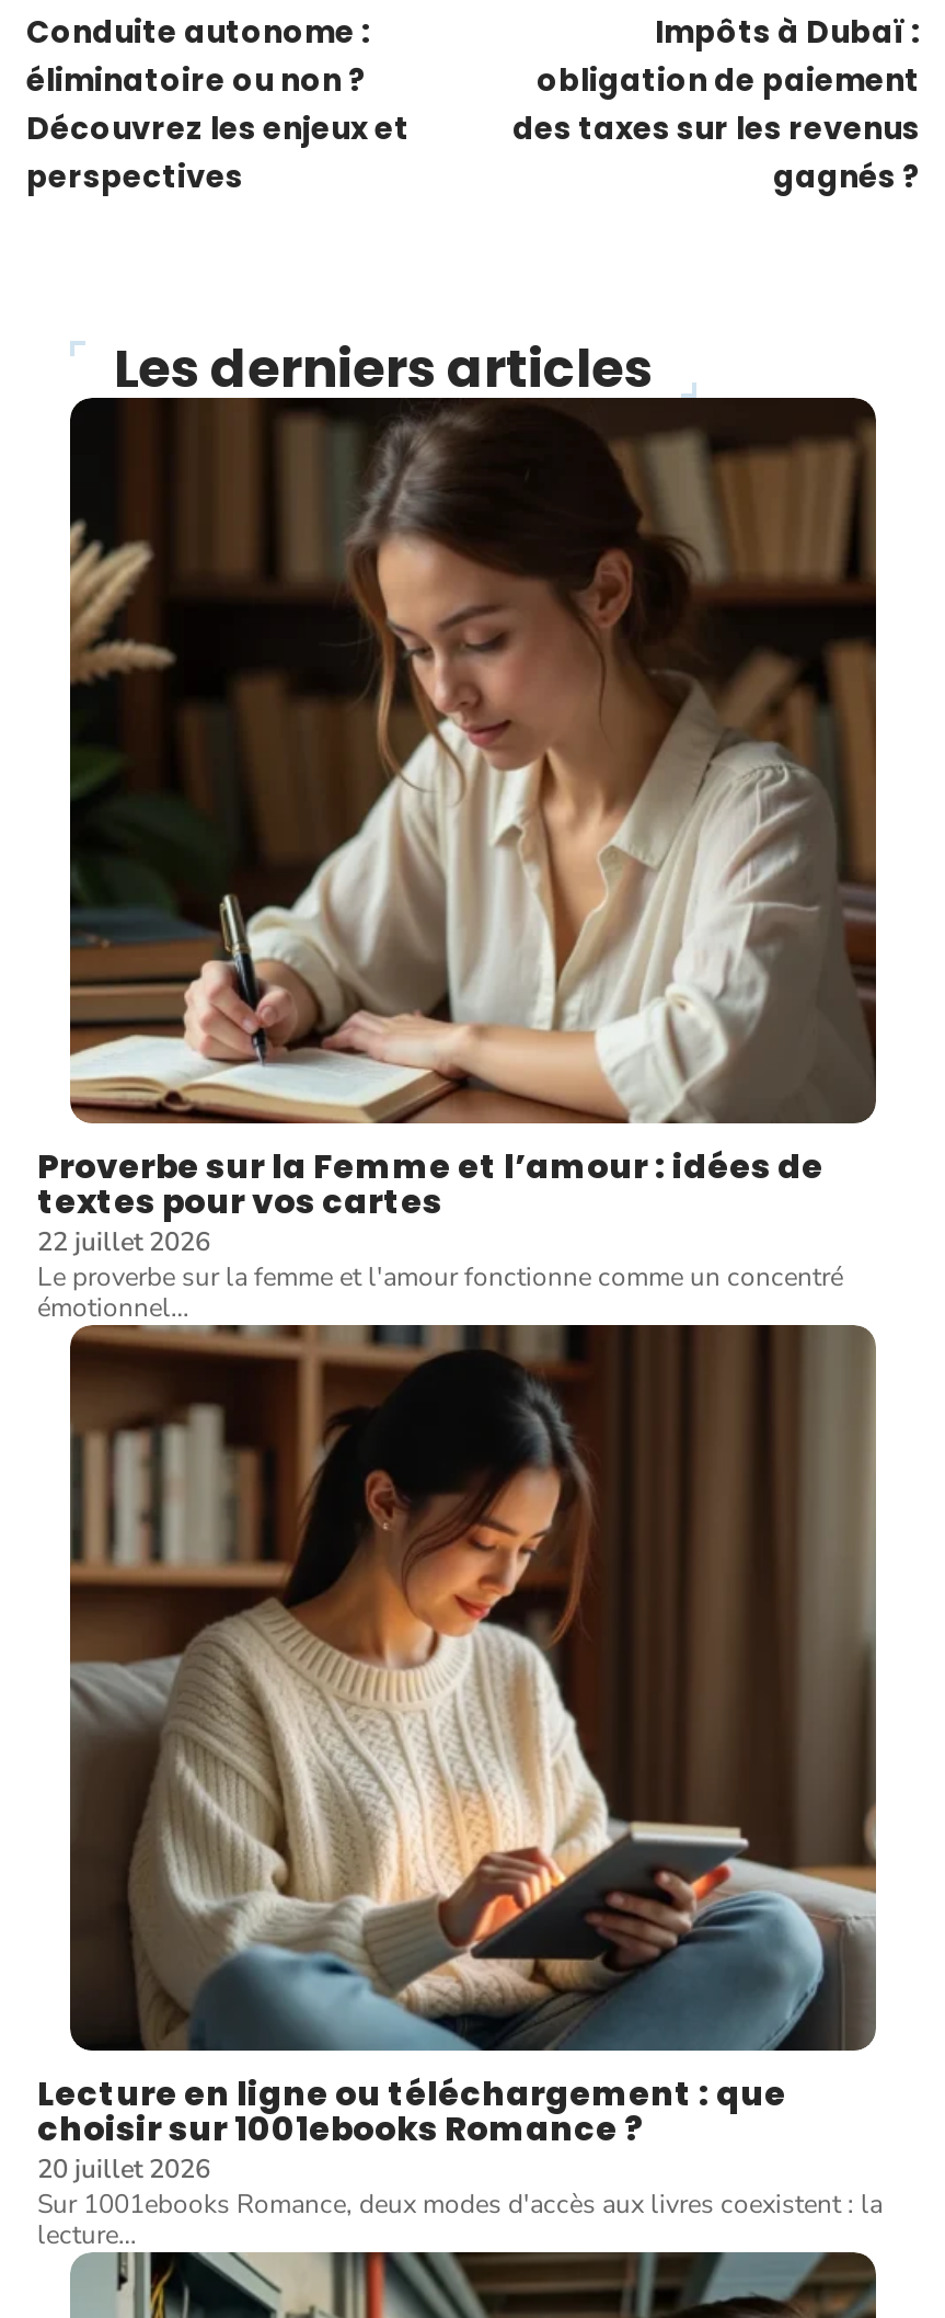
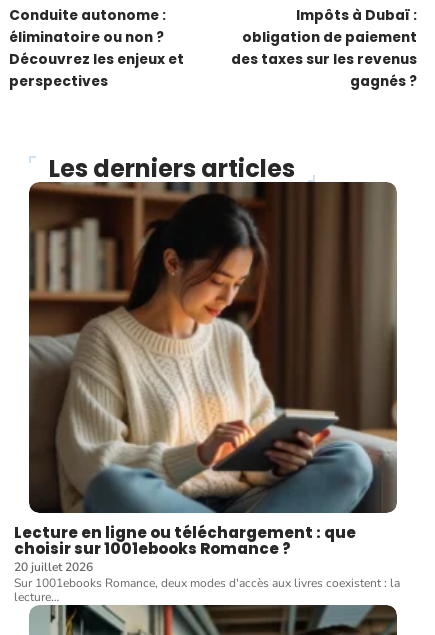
- [image]
- Proverbe sur la Femme et l’amour : idées de
- textes pour vos cartes
- 22 juillet 2026
- Le proverbe sur la femme et l'amour fonctionne comme un concentré
- émotionnel…
